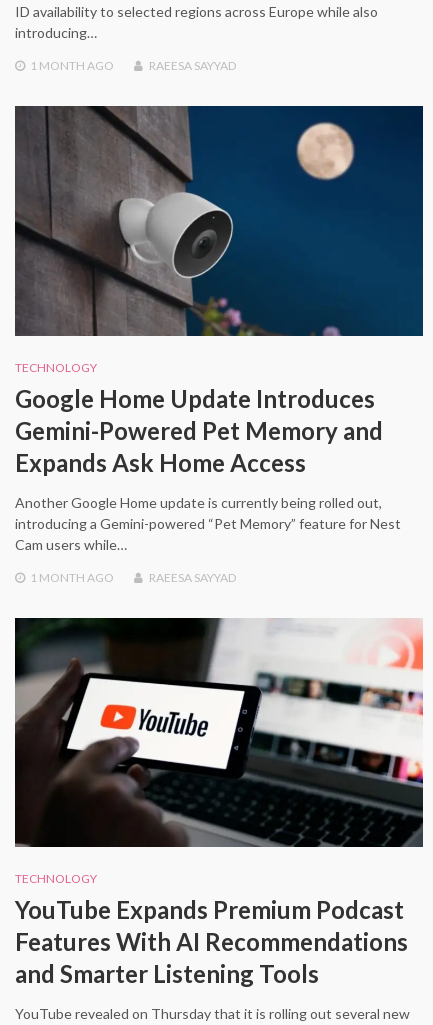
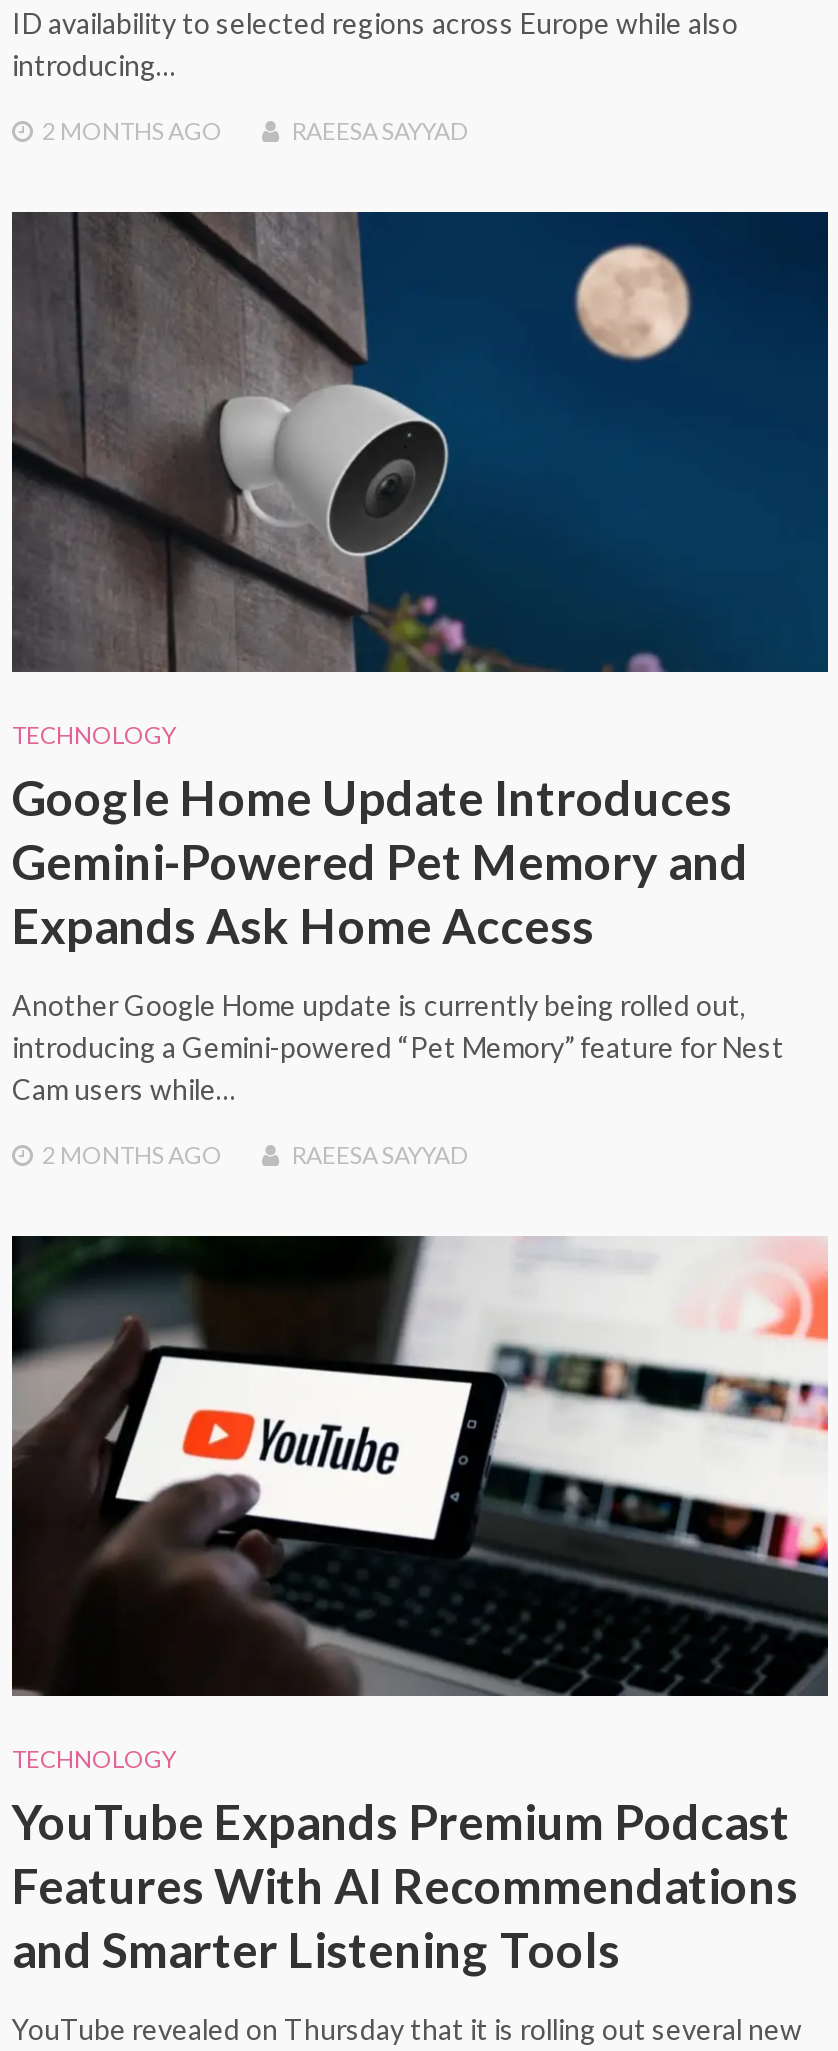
- 1 MONTHAGO
+ 2 MONTHSAGO

- 1 MONTH AGO
+ 2 MONTHS AGO
